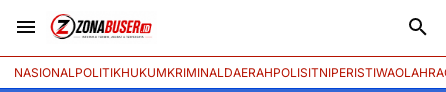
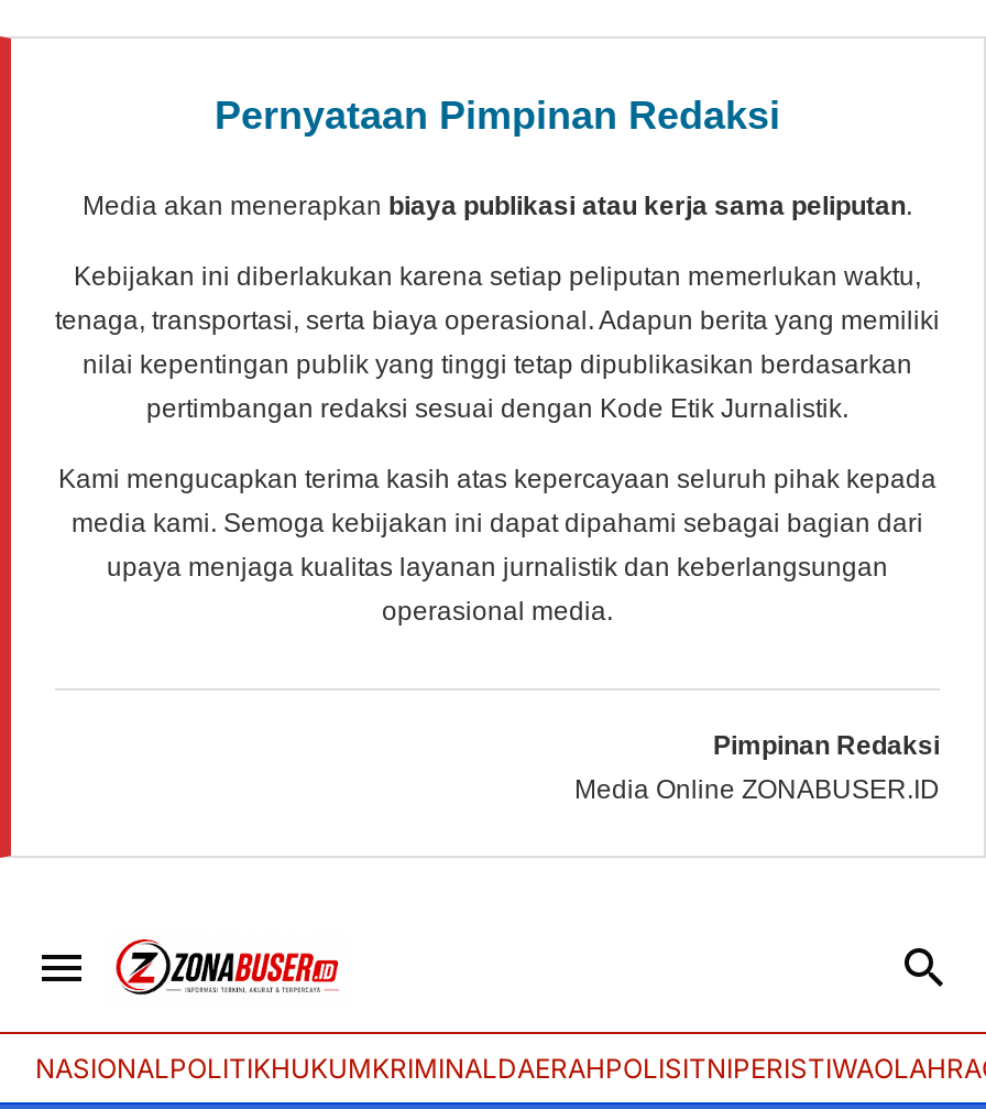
+ Pernyataan Pimpinan Redaksi
+ Media akan menerapkan biaya publikasi atau kerja sama peliputan.
+ Kebijakan ini diberlakukan karena setiap peliputan memerlukan waktu,
+ tenaga, transportasi, serta biaya operasional. Adapun berita yang memiliki
+ nilai kepentingan publik yang tinggi tetap dipublikasikan berdasarkan
+ pertimbangan redaksi sesuai dengan Kode Etik Jurnalistik.
+ Kami mengucapkan terima kasih atas kepercayaan seluruh pihak kepada
+ media kami. Semoga kebijakan ini dapat dipahami sebagai bagian dari
+ upaya menjaga kualitas layanan jurnalistik dan keberlangsungan
+ operasional media.

+ Pimpinan Redaksi
+ Media Online ZONABUSER.ID
